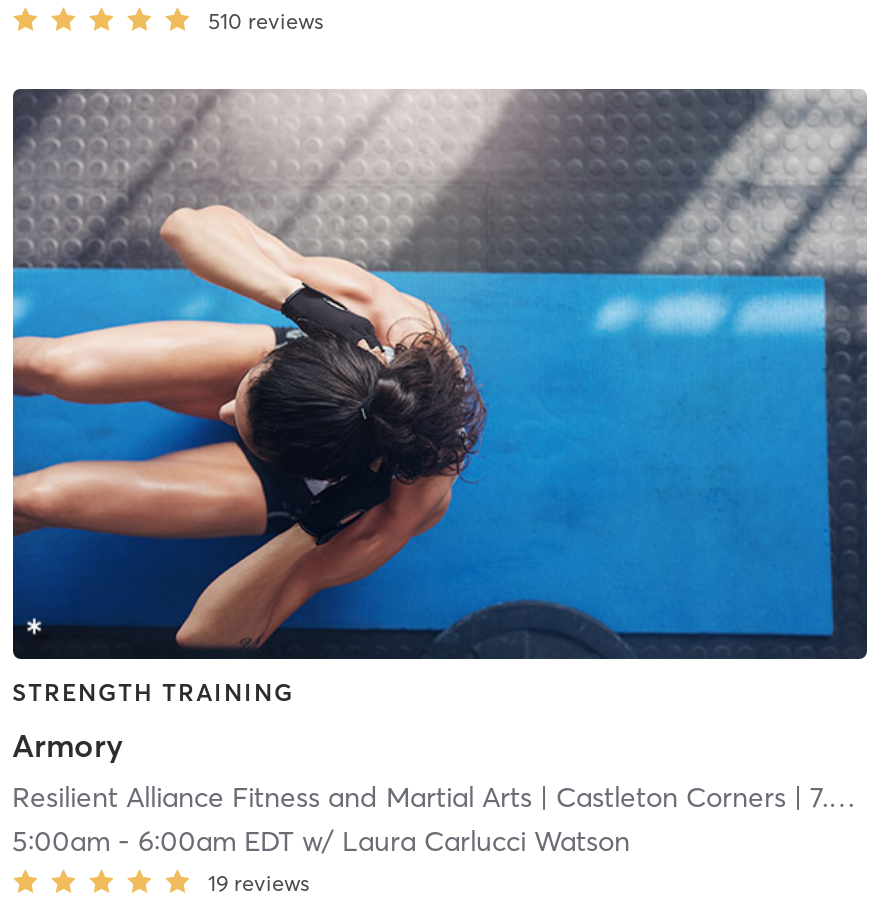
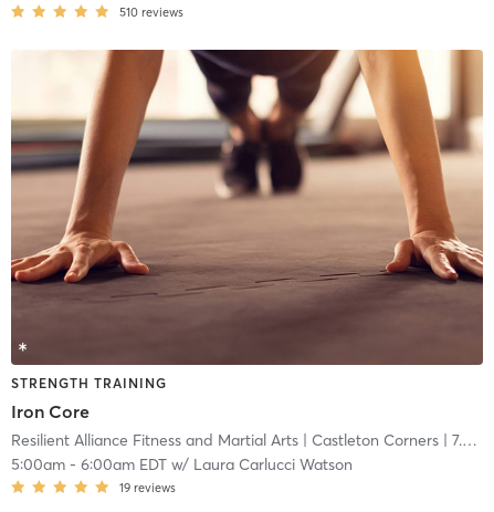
- [image]
- Armory
+ [image]
+ Iron Core
